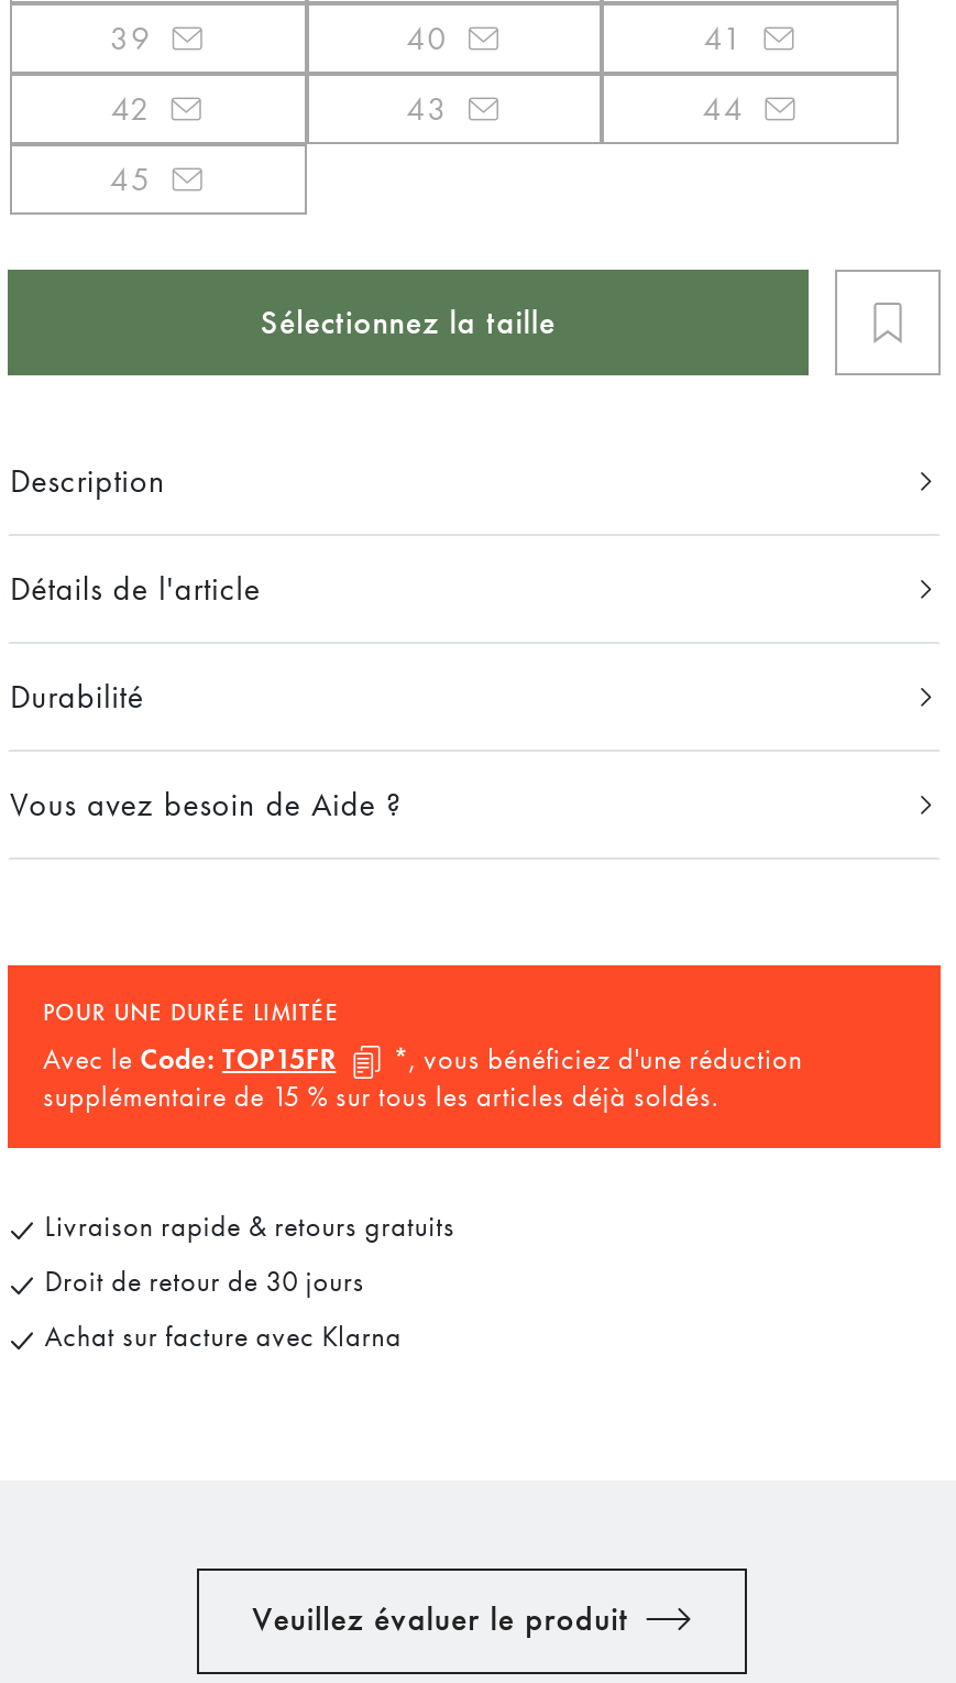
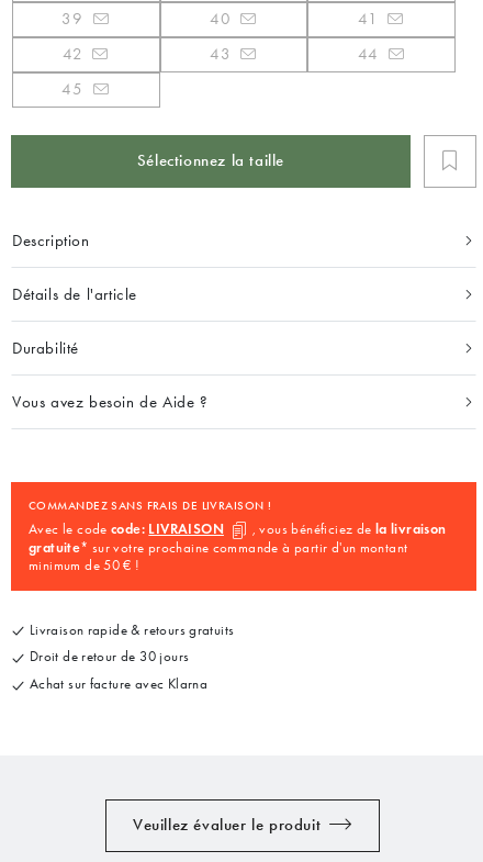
- POUR UNE DURÉE LIMITÉE
- Avec le Code: TOP15FR
- *, vous bénéficiez d'une réduction
- supplémentaire de 15 % sur tous les articles déjà soldés.
+ COMMANDEZ SANS FRAIS DE LIVRAISON !
+ Avec le code code: LIVRAISON
+ , vous bénéficiez de la livraison
+ gratuite * sur votre prochaine commande à partir d'un montant
+ minimum de 50 € !
